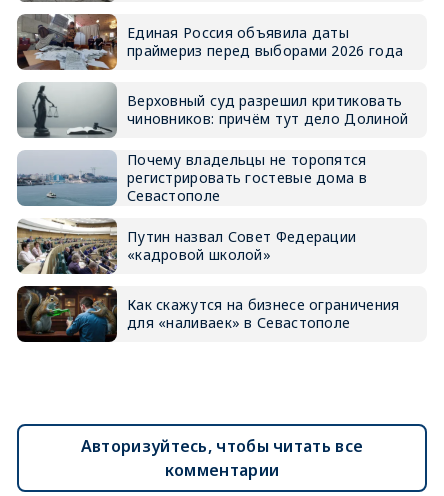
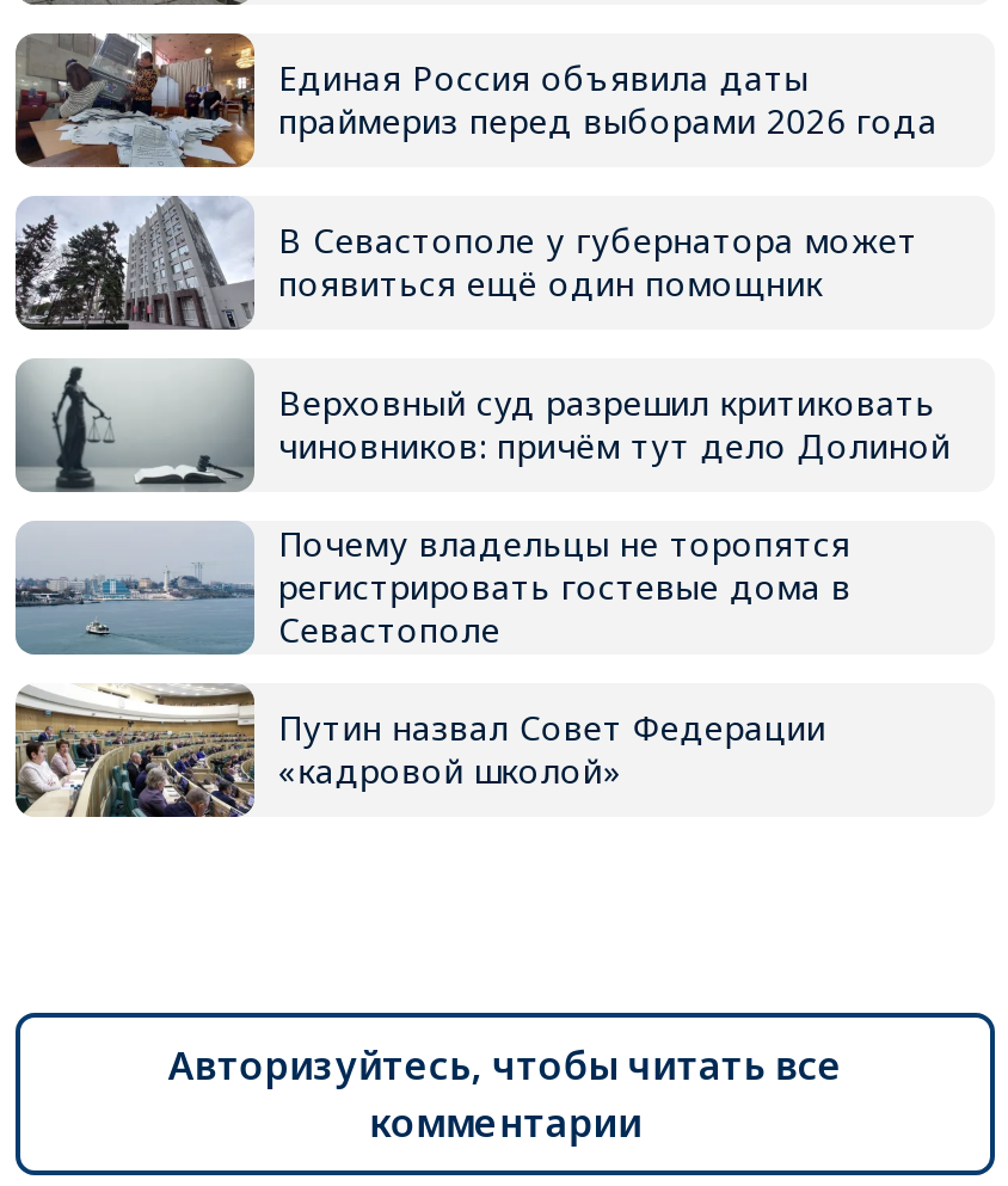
+ [image]
+ В Севастополе у губернатора может
+ появиться ещё один помощник

moved down: [image] | Верховный суд разрешил критиковать | чиновников: причём тут дело Долиной | Почему владельцы не торопятся | регистрировать гостевые дома в | Севастополе | Путин назвал Совет Федерации | «кадровой школой»

- [image]
- Как скажутся на бизнесе ограничения
- для «наливаек» в Севастополе
